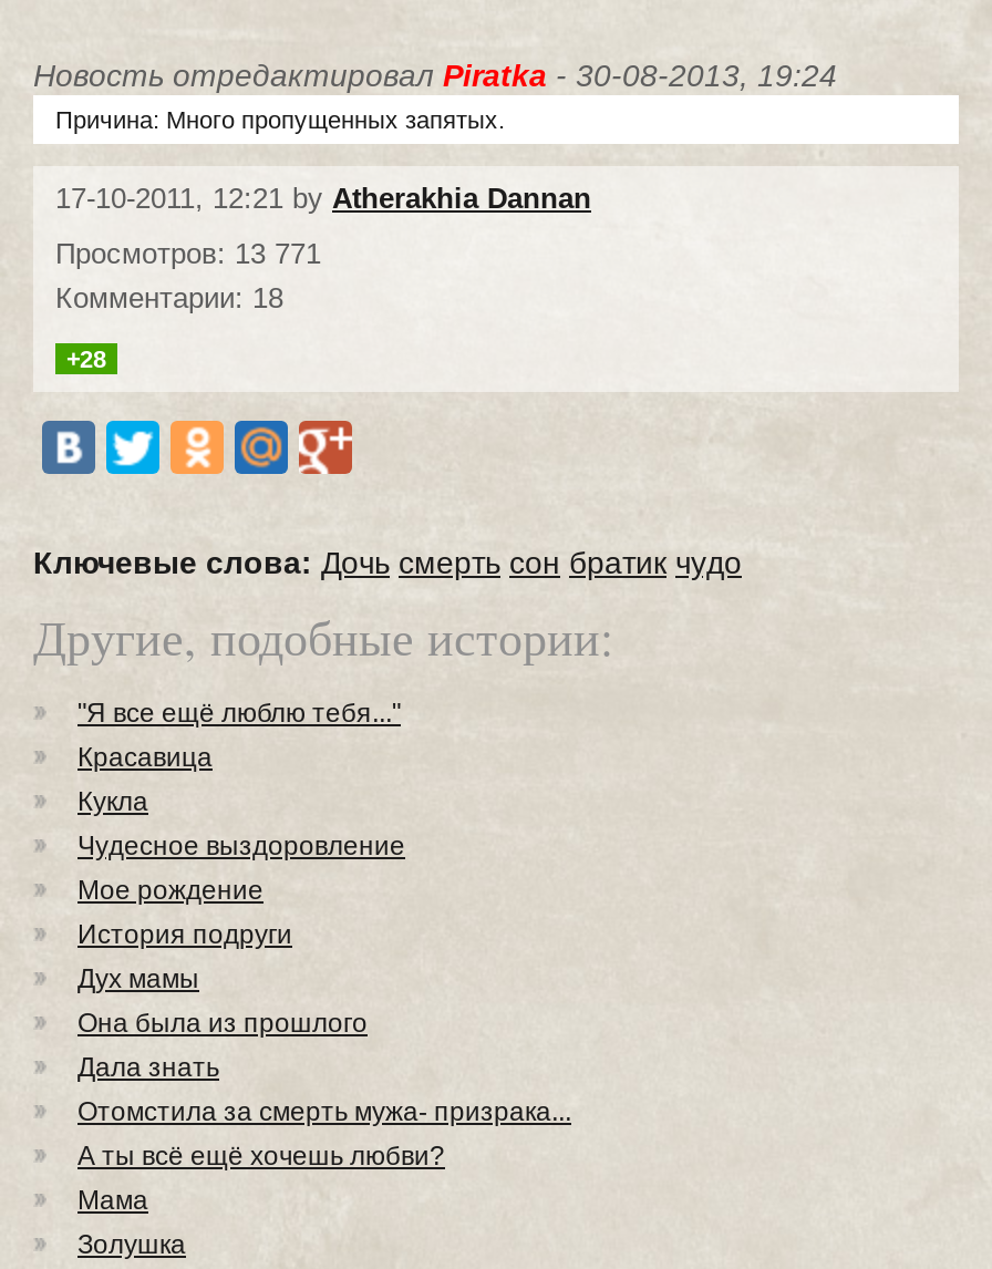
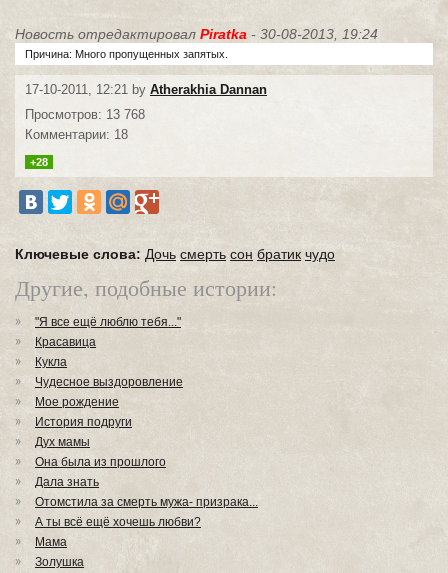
- Просмотров: 13 771
+ Просмотров: 13 768
